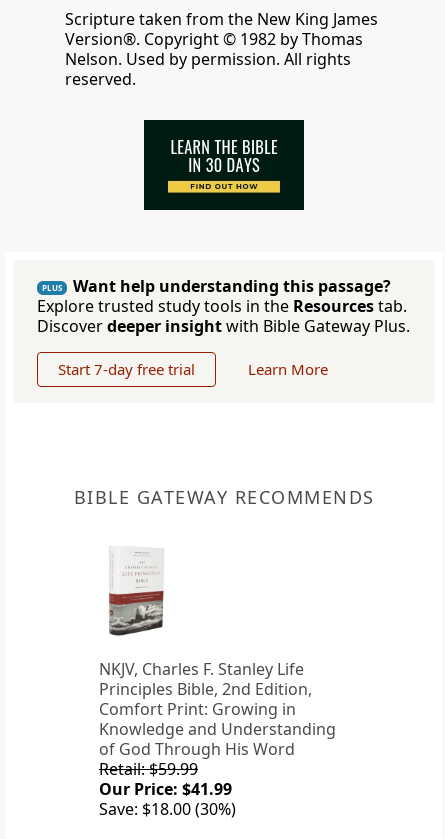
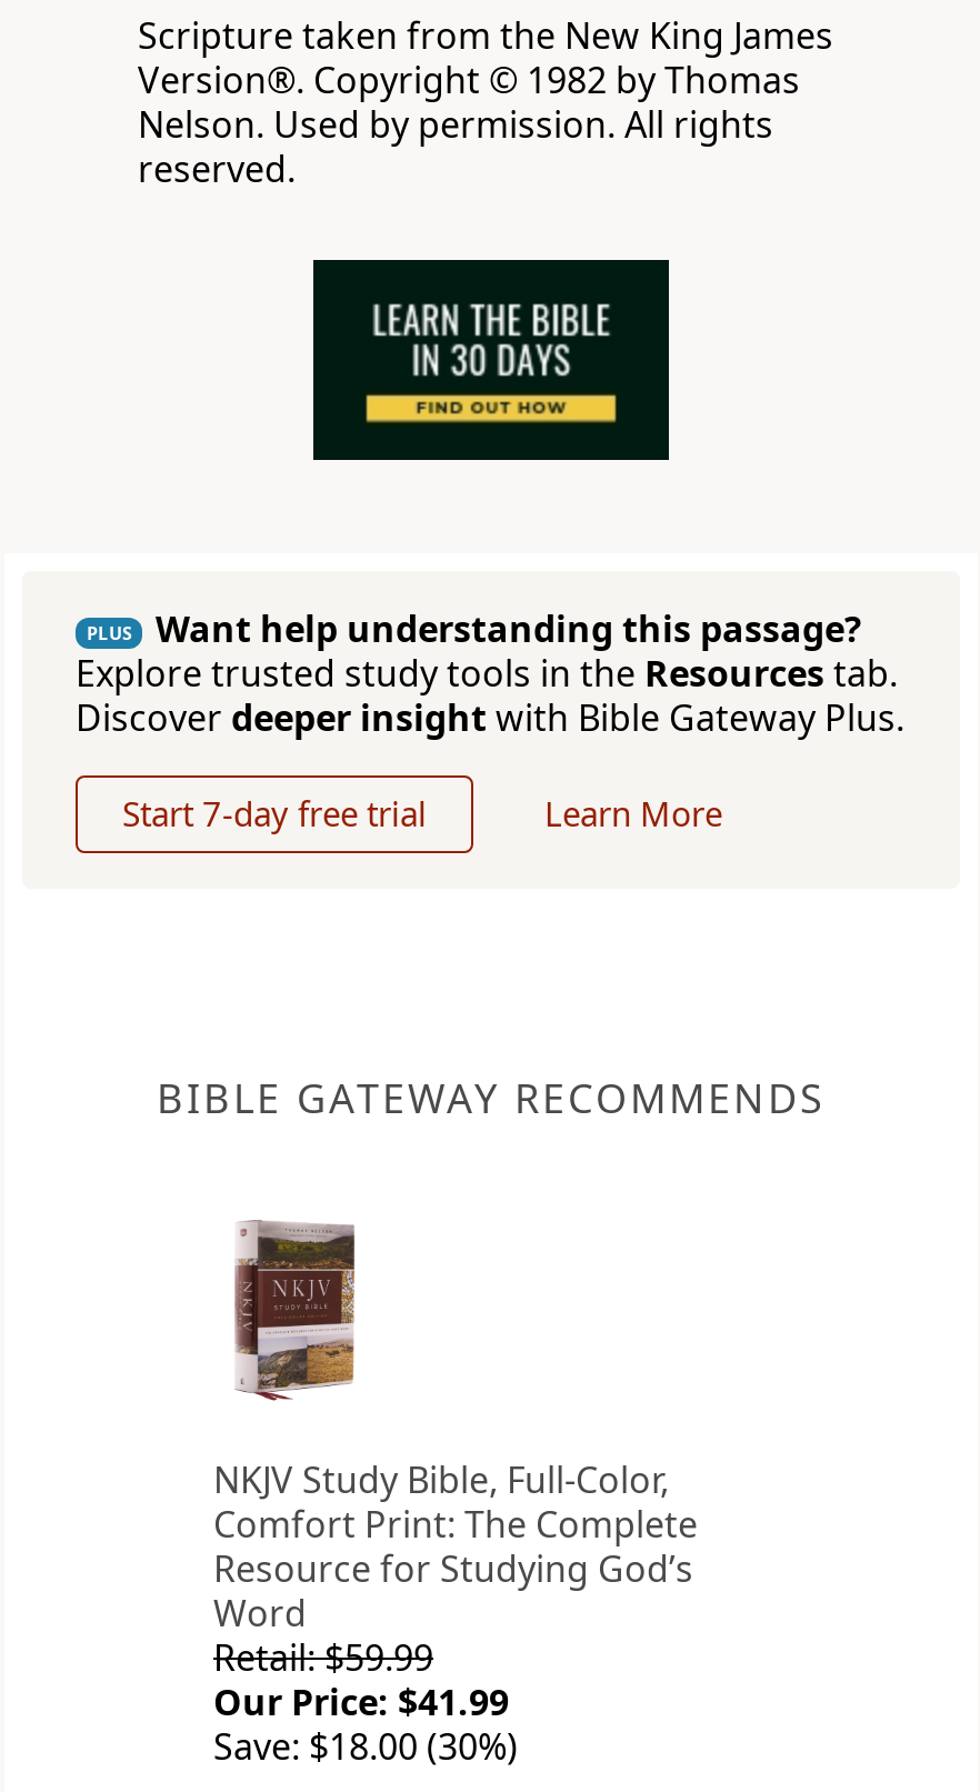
- [image]
- NKJV, Charles F. Stanley Life
- Principles Bible, 2nd Edition,
- Comfort Print: Growing in
- Knowledge and Understanding
- of God Through His Word
+ [image]
+ NKJV Study Bible, Full-Color,
+ Comfort Print: The Complete
+ Resource for Studying God’s
+ Word
